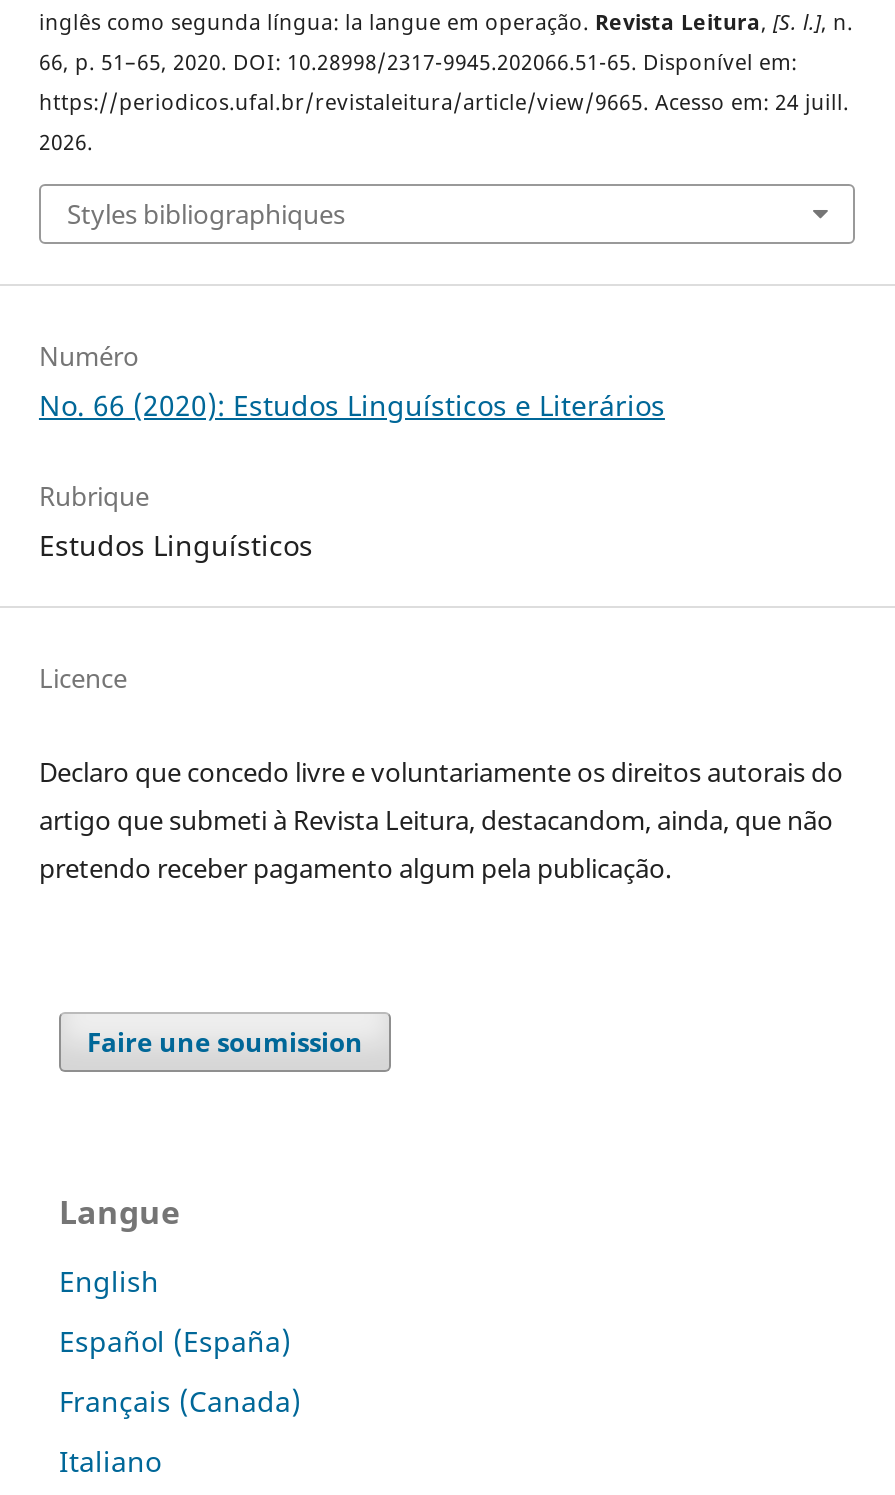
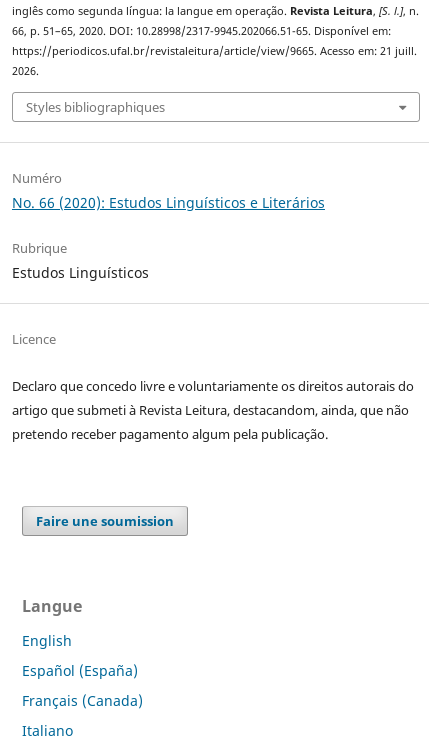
- https://periodicos.ufal.br/revistaleitura/article/view/9665. Acesso em: 24 juill.
+ https://periodicos.ufal.br/revistaleitura/article/view/9665. Acesso em: 21 juill.
